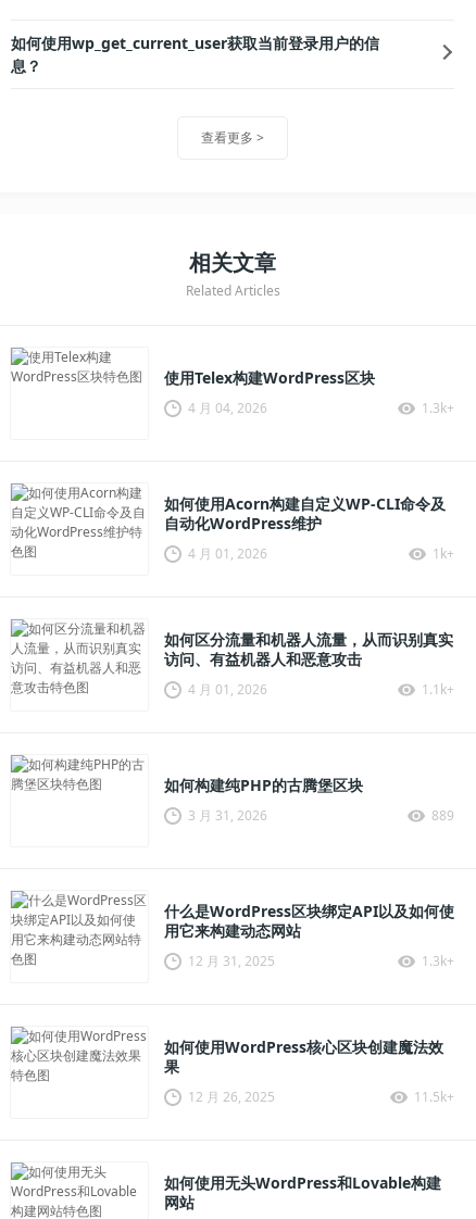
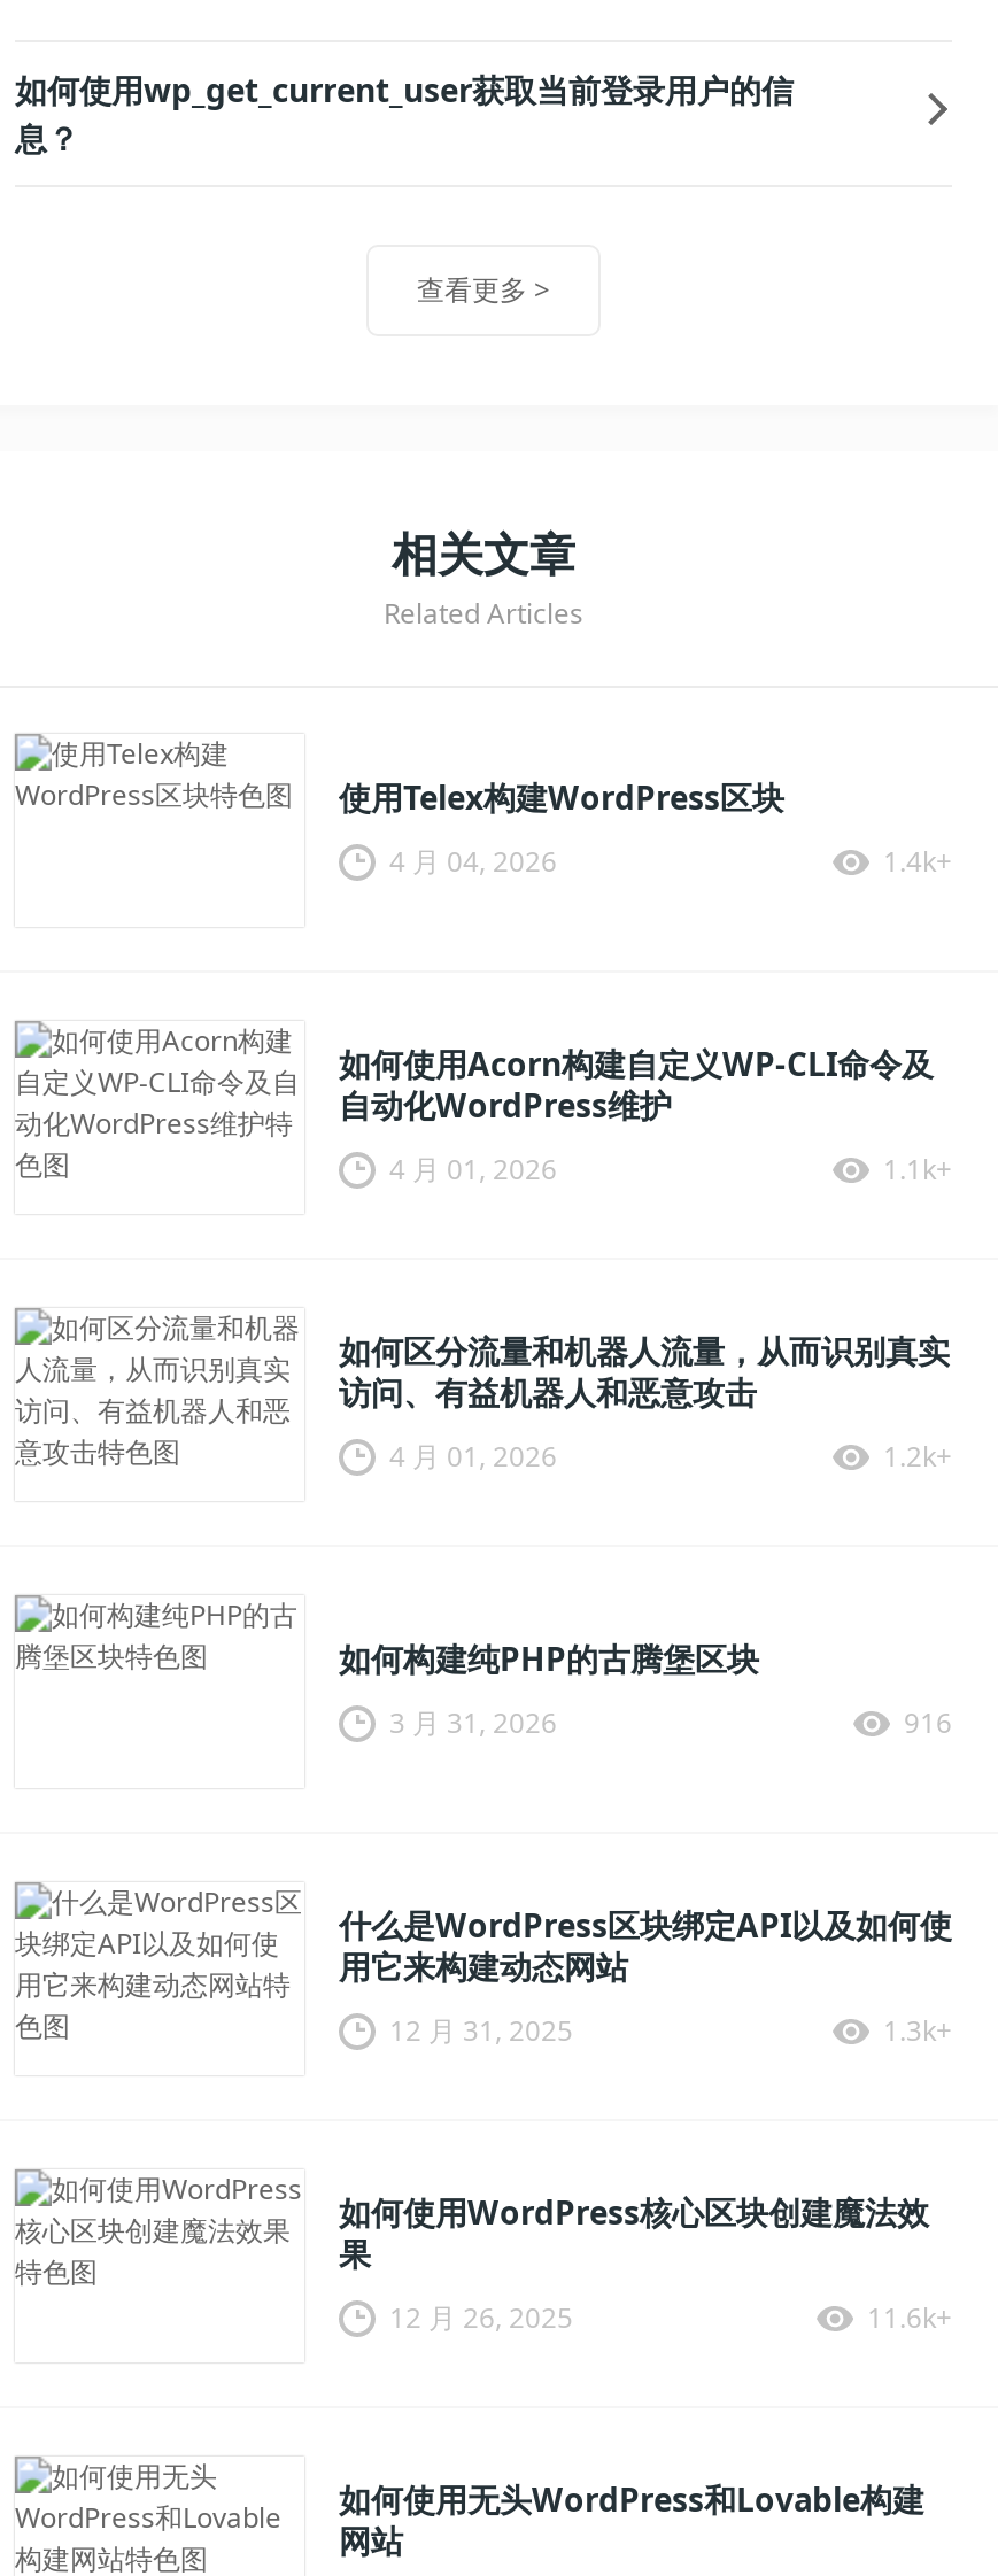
- 1.3k+
+ 1.4k+

- 1k+
+ 1.1k+

- 1.1k+
+ 1.2k+

- 889
+ 916

- 11.5k+
+ 11.6k+
